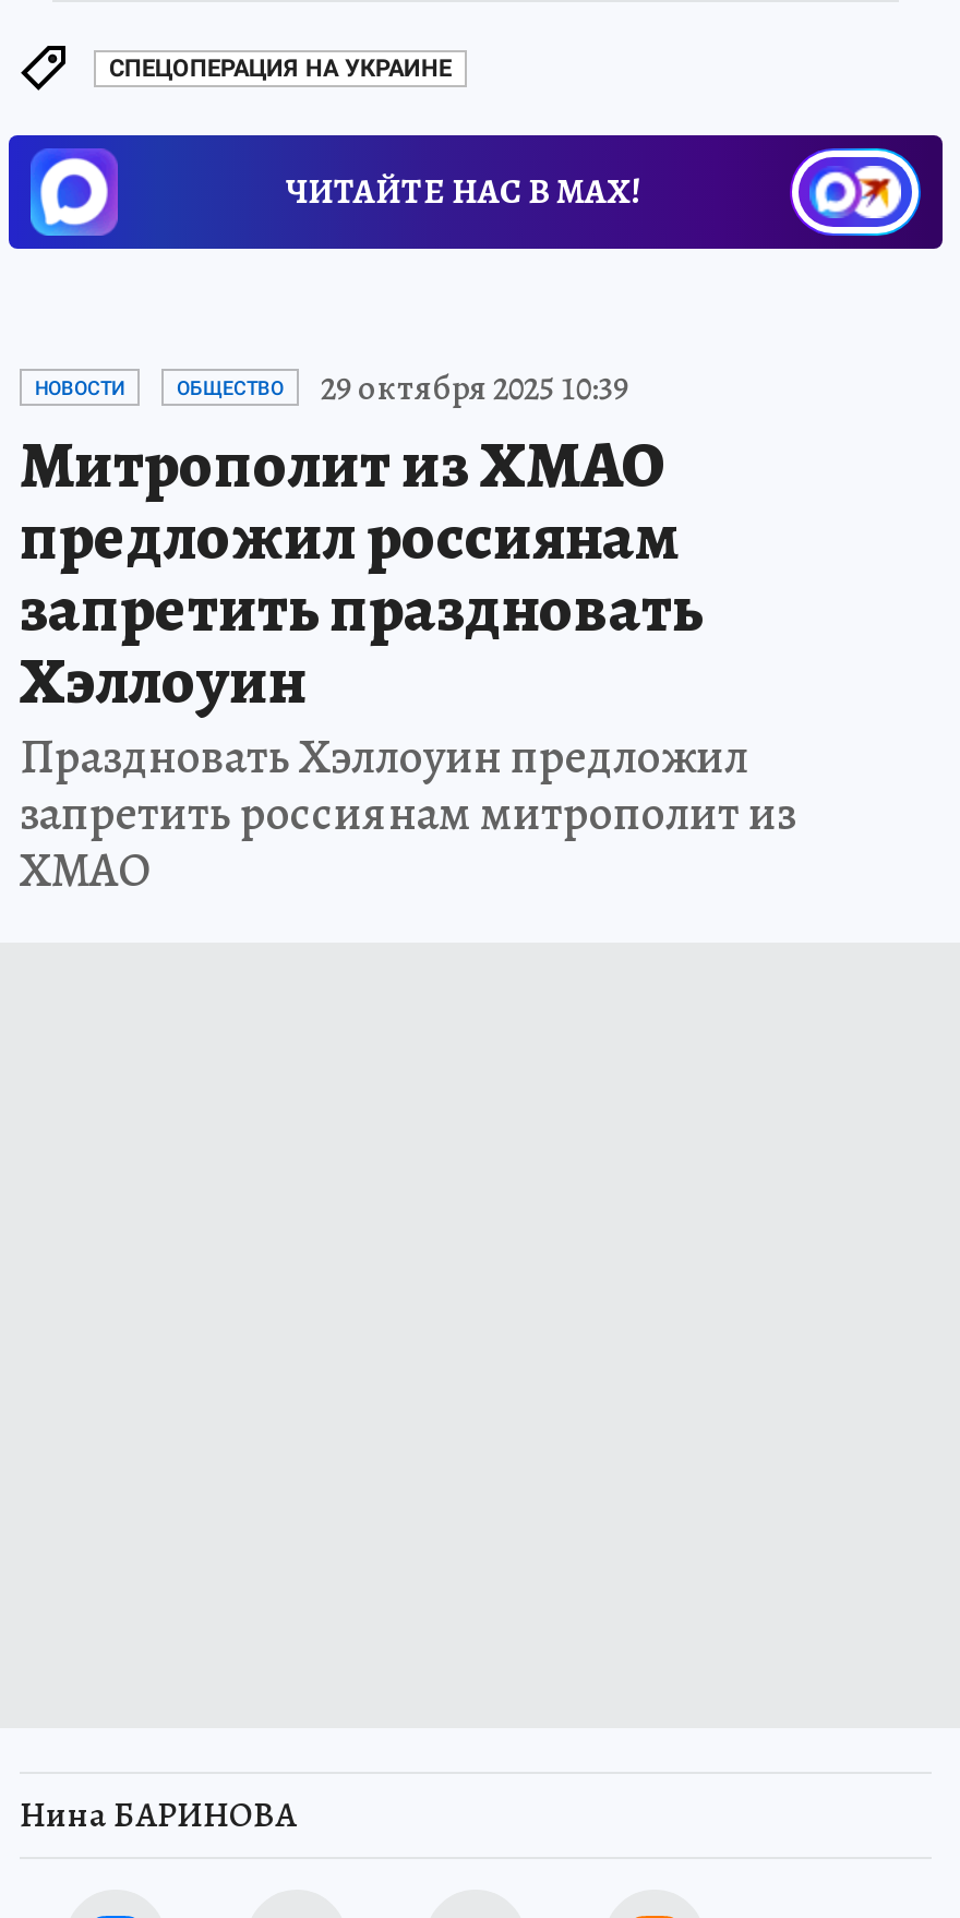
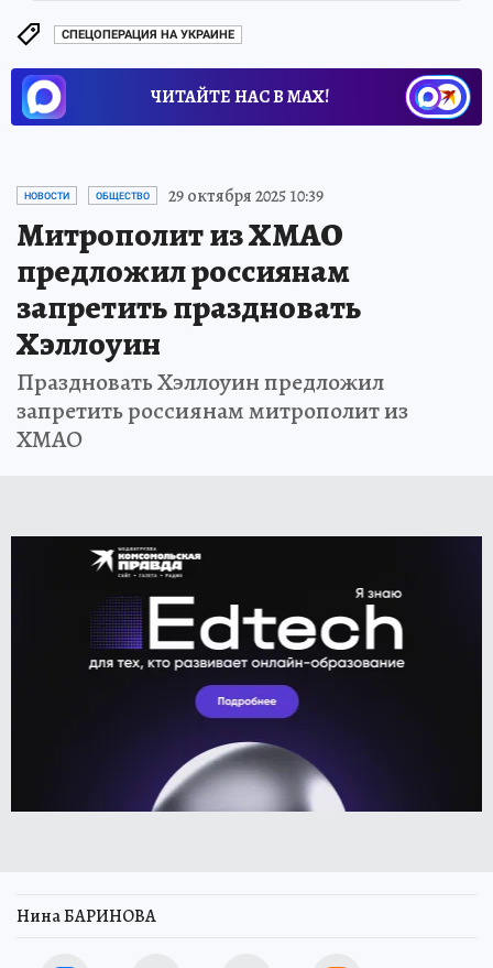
+ [image]
